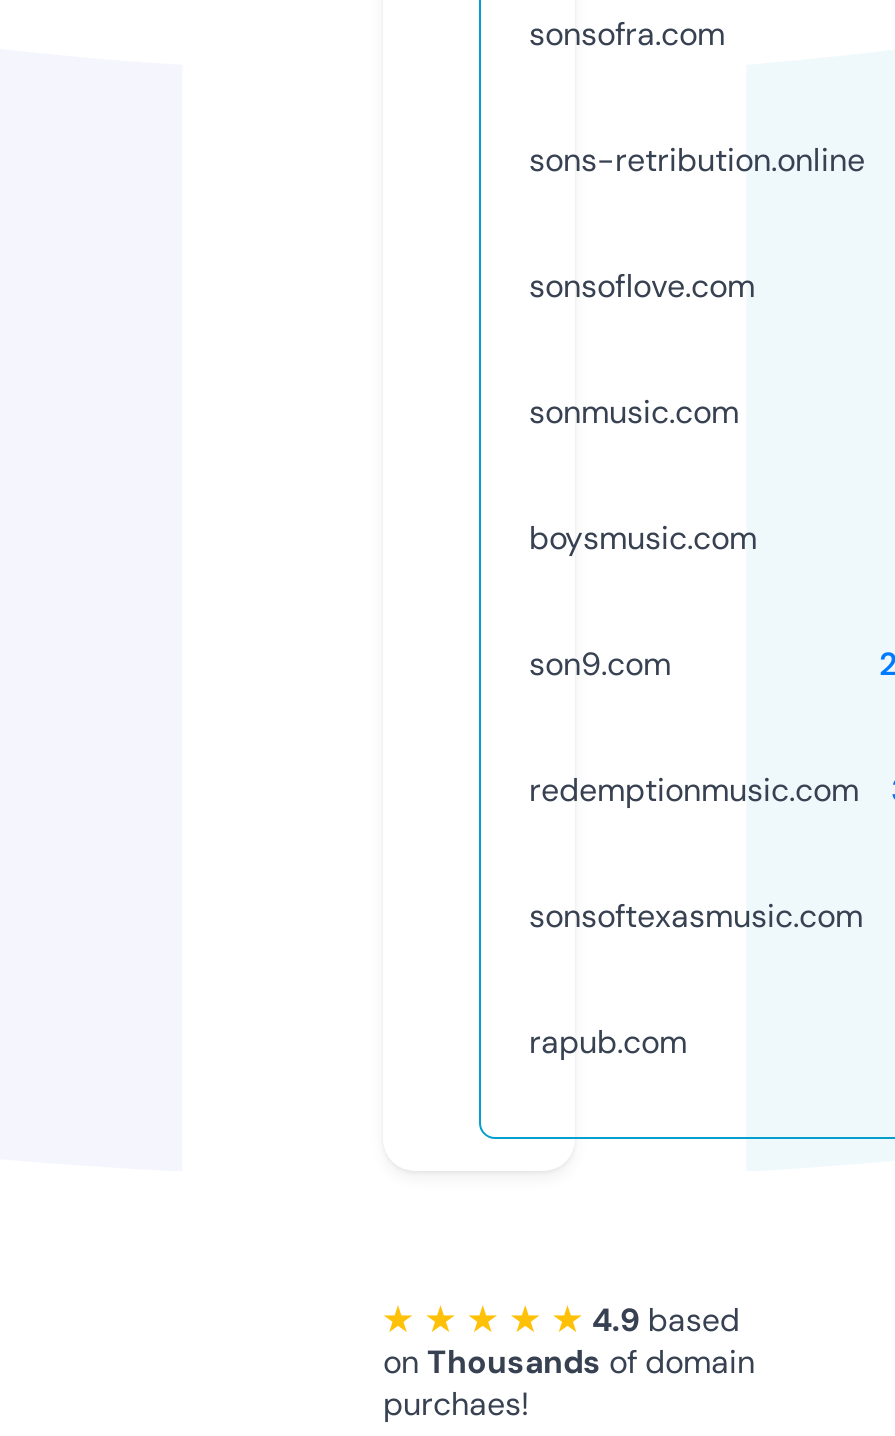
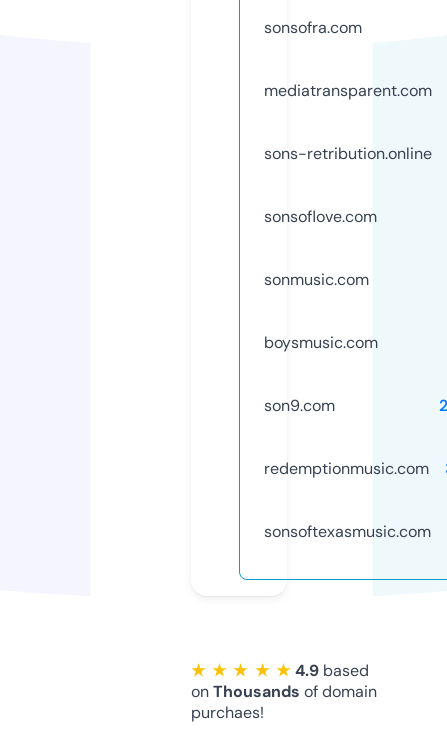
+ mediatransparent.com

moved down: sons-retribution.online | sonsoflove.com | sonmusic.com | boysmusic.com | son9.com | redemptionmusic.com | sonsoftexasmusic.com

- rapub.com
